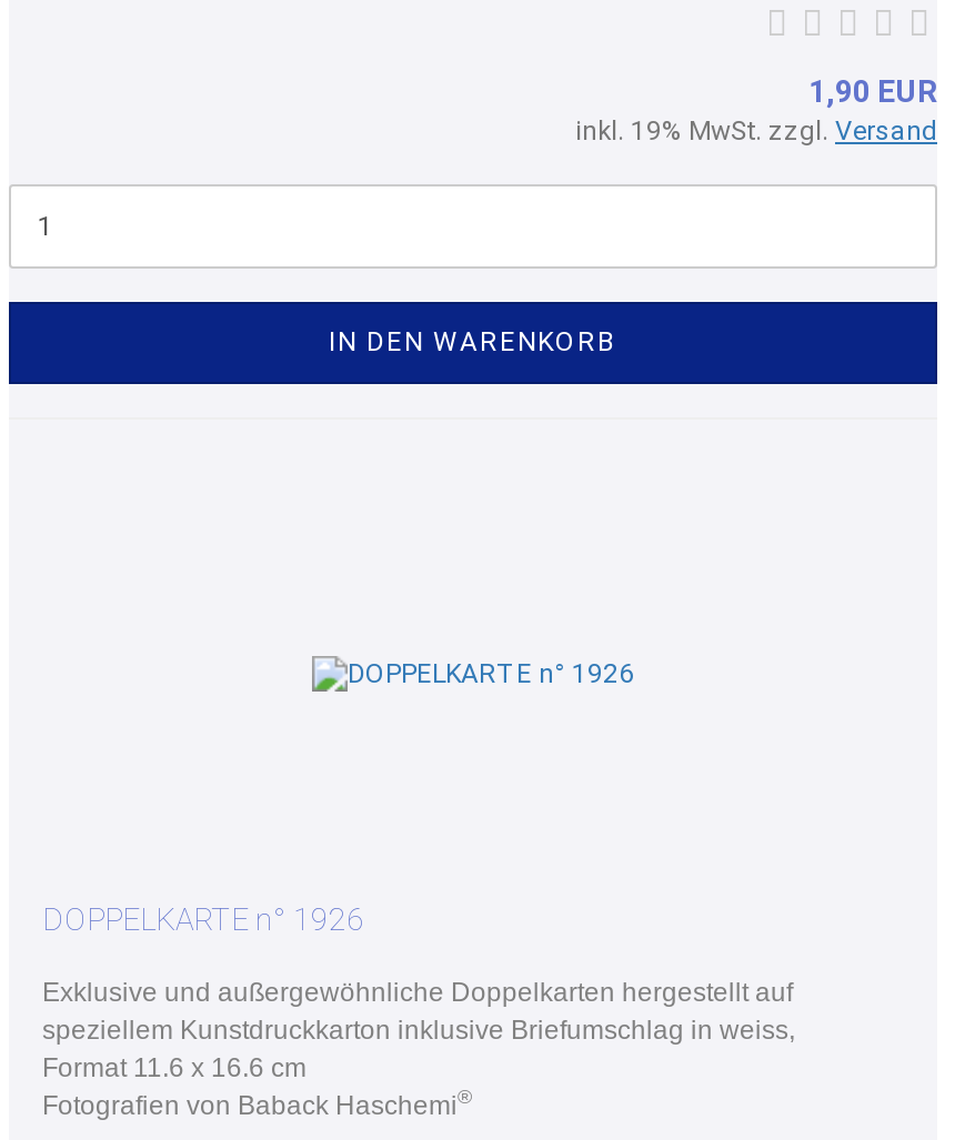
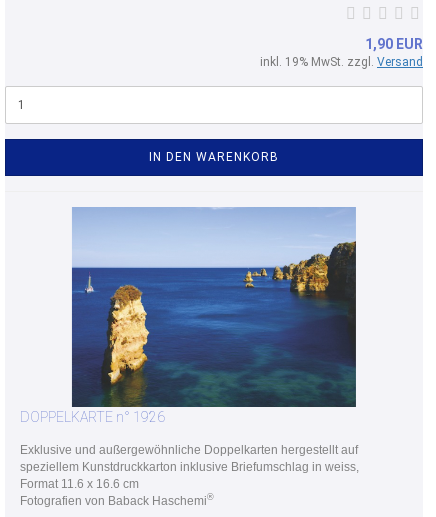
+ [image]
